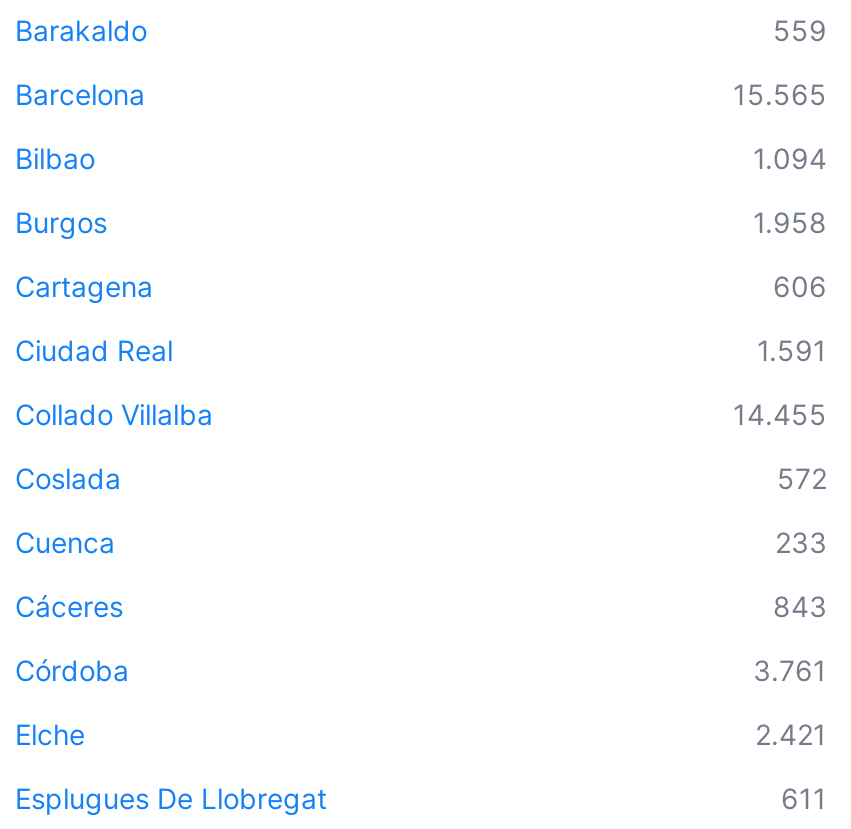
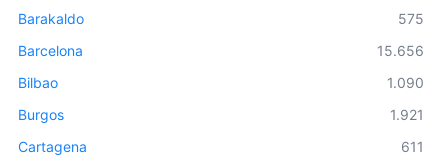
- 559
+ 575

- 15.565
+ 15.656

- 1.094
+ 1.090

- 1.958
+ 1.921

- 606
- Ciudad Real
- 1.591
- Collado Villalba
- 14.455
- Coslada
- 572
- Cuenca
- 233
- Cáceres
- 843
- Córdoba
- 3.761
- Elche
- 2.421
- Esplugues De Llobregat
